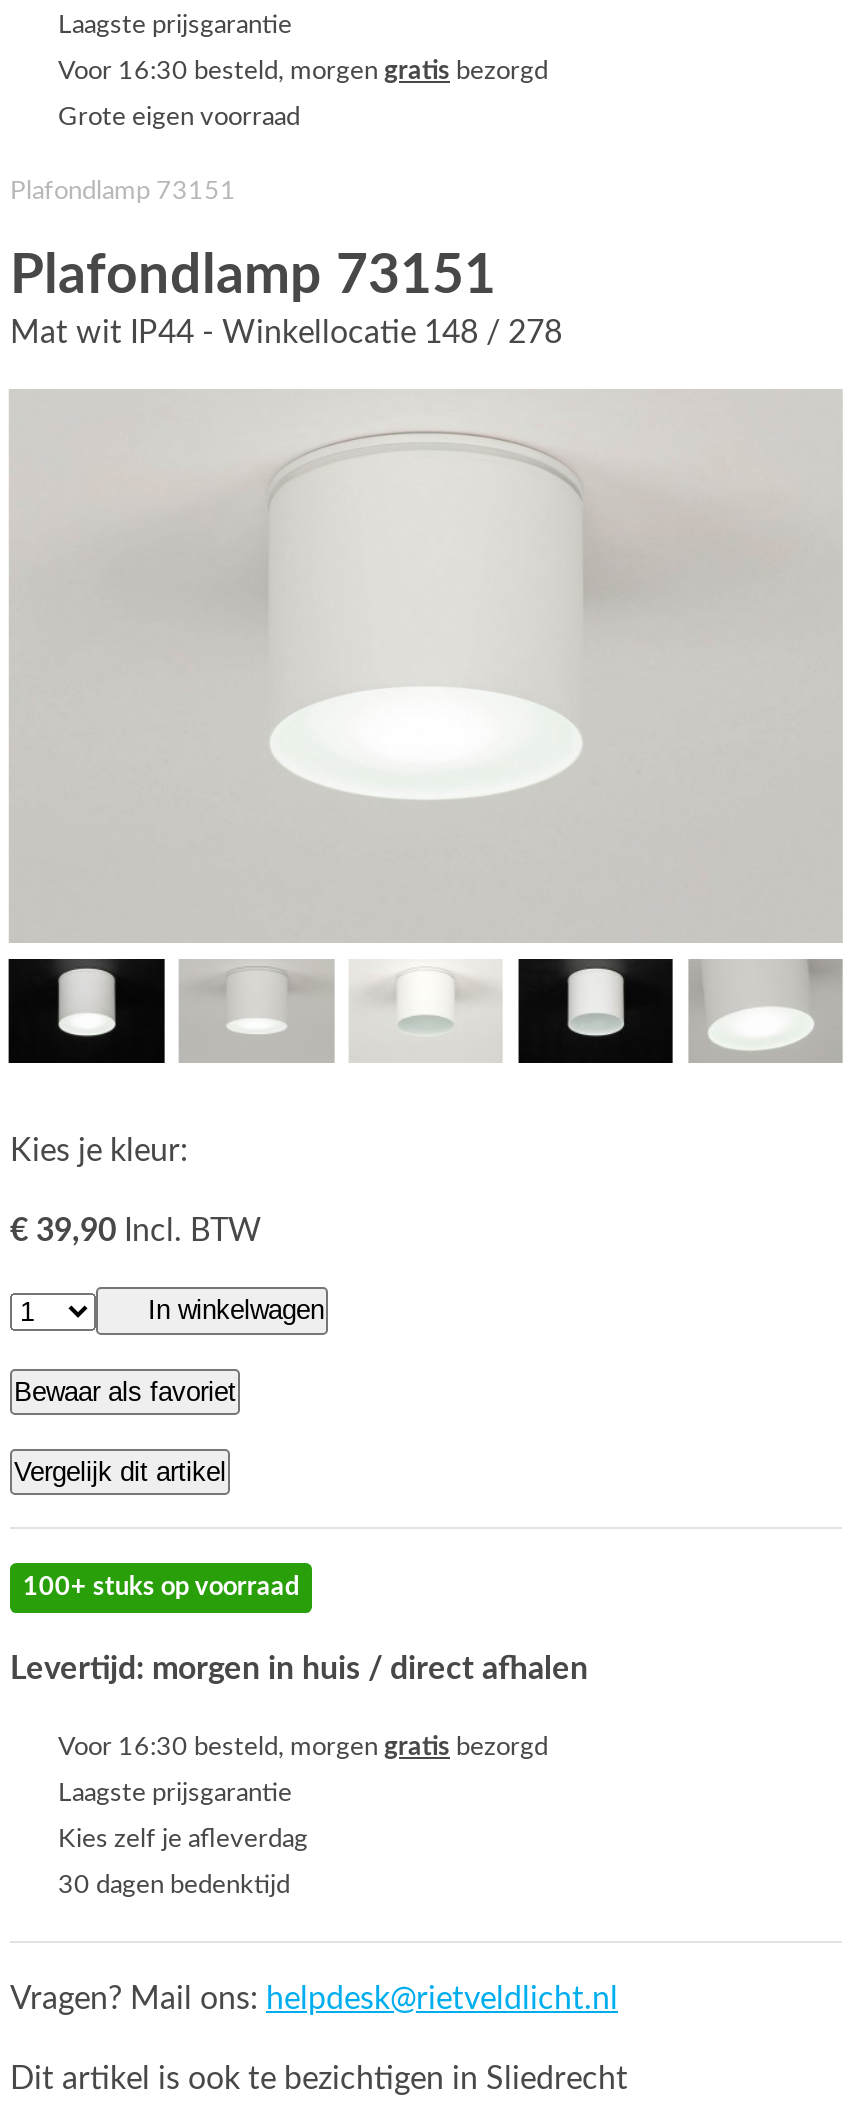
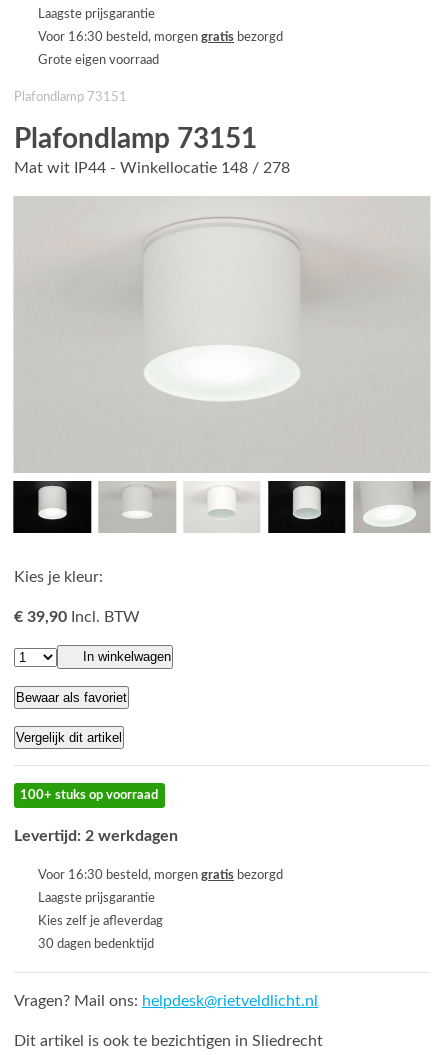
- Levertijd: morgen in huis / direct afhalen
+ Levertijd: 2 werkdagen
